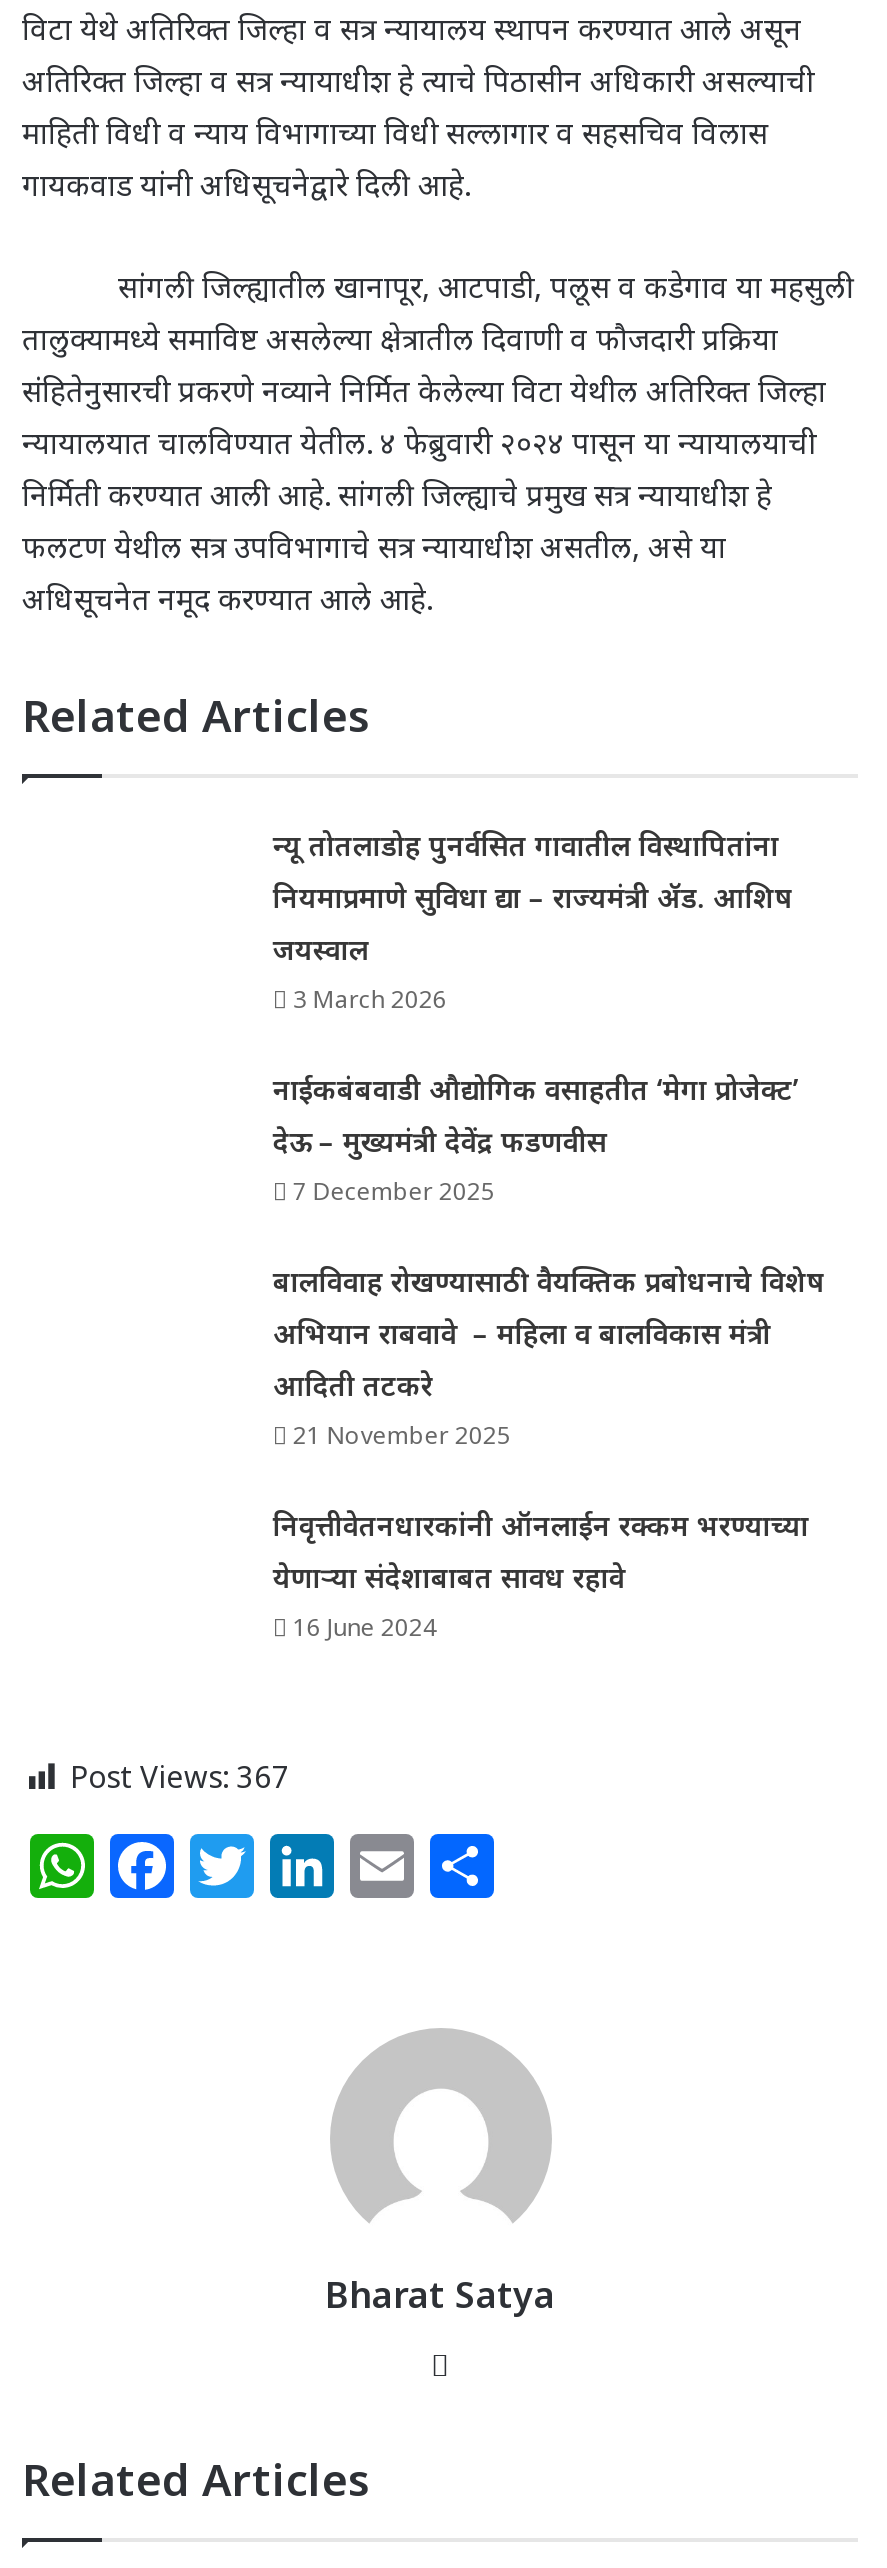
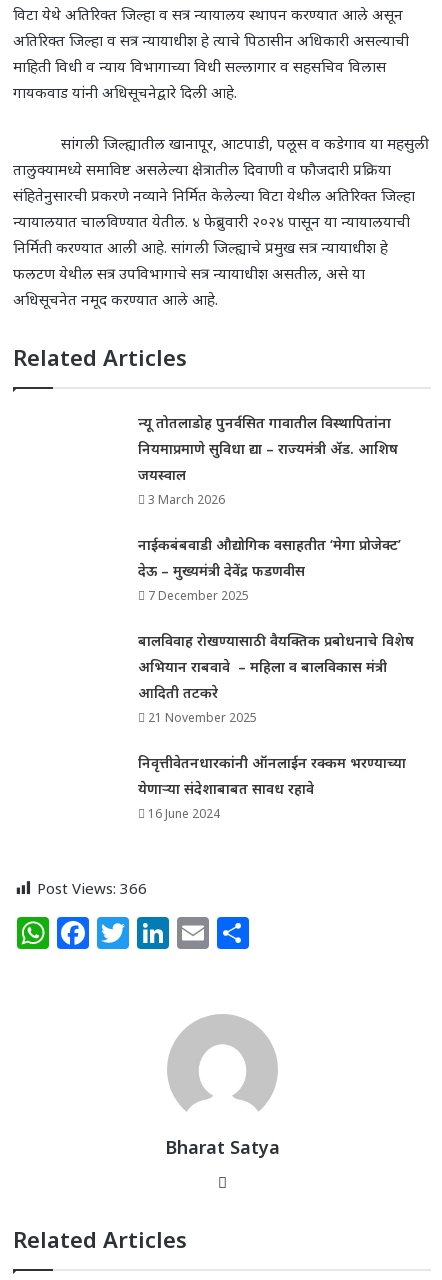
- Post Views: 367
+ Post Views: 366
